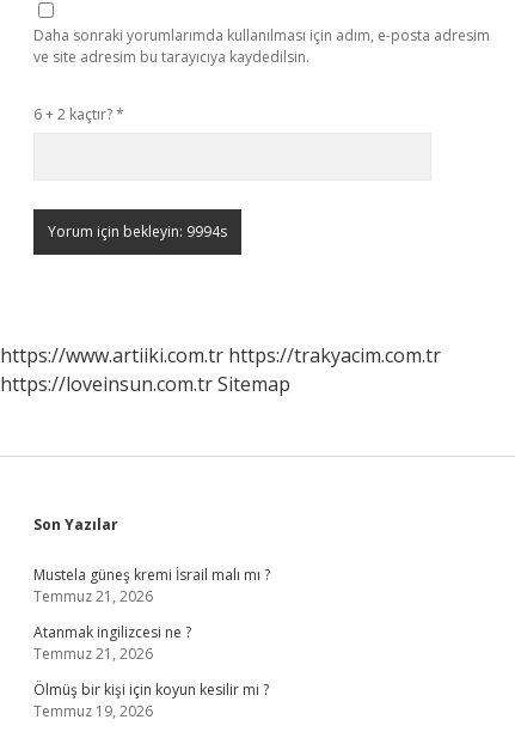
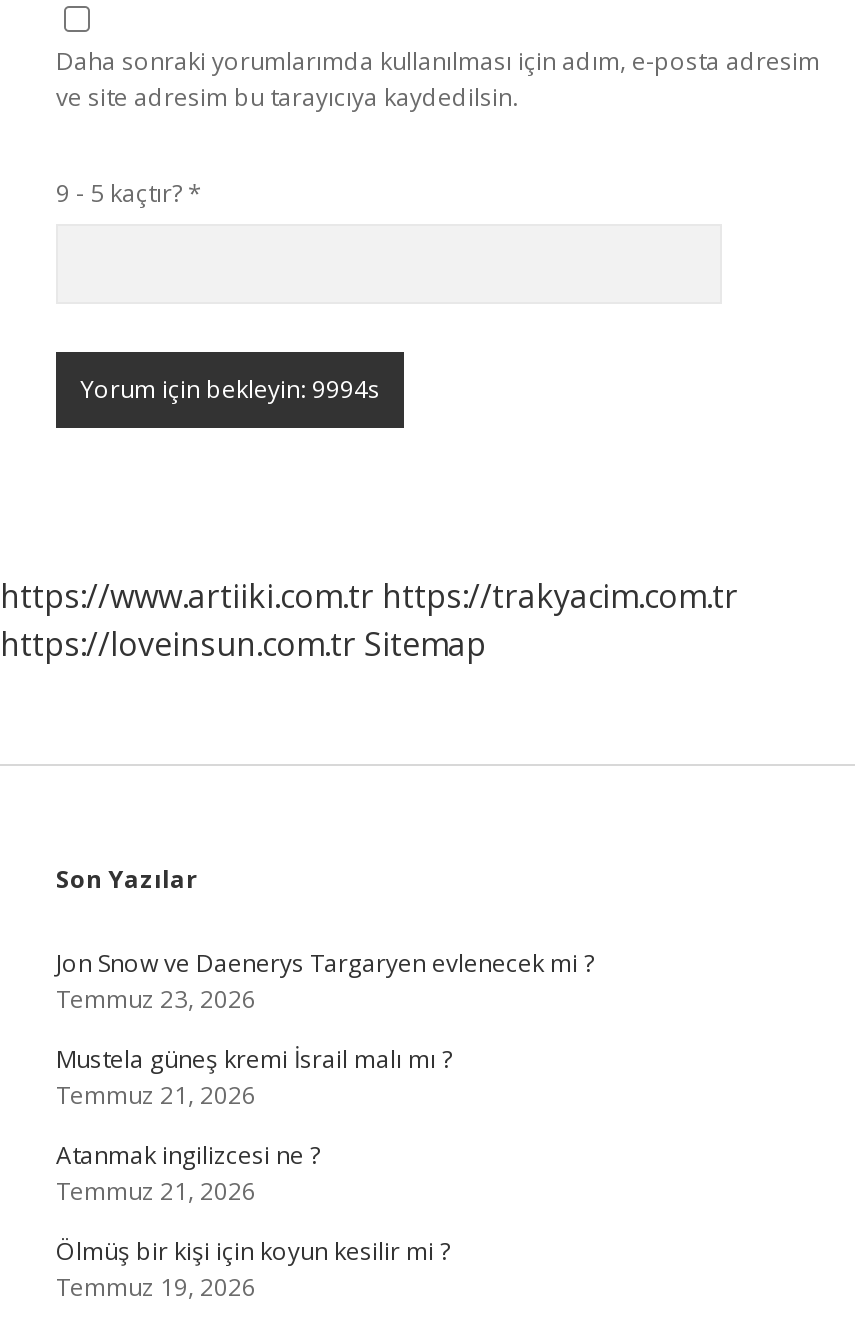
- 6 + 2 kaçtır? *
+ 9 - 5 kaçtır? *

+ Jon Snow ve Daenerys Targaryen evlenecek mi ?
+ Temmuz 23, 2026
